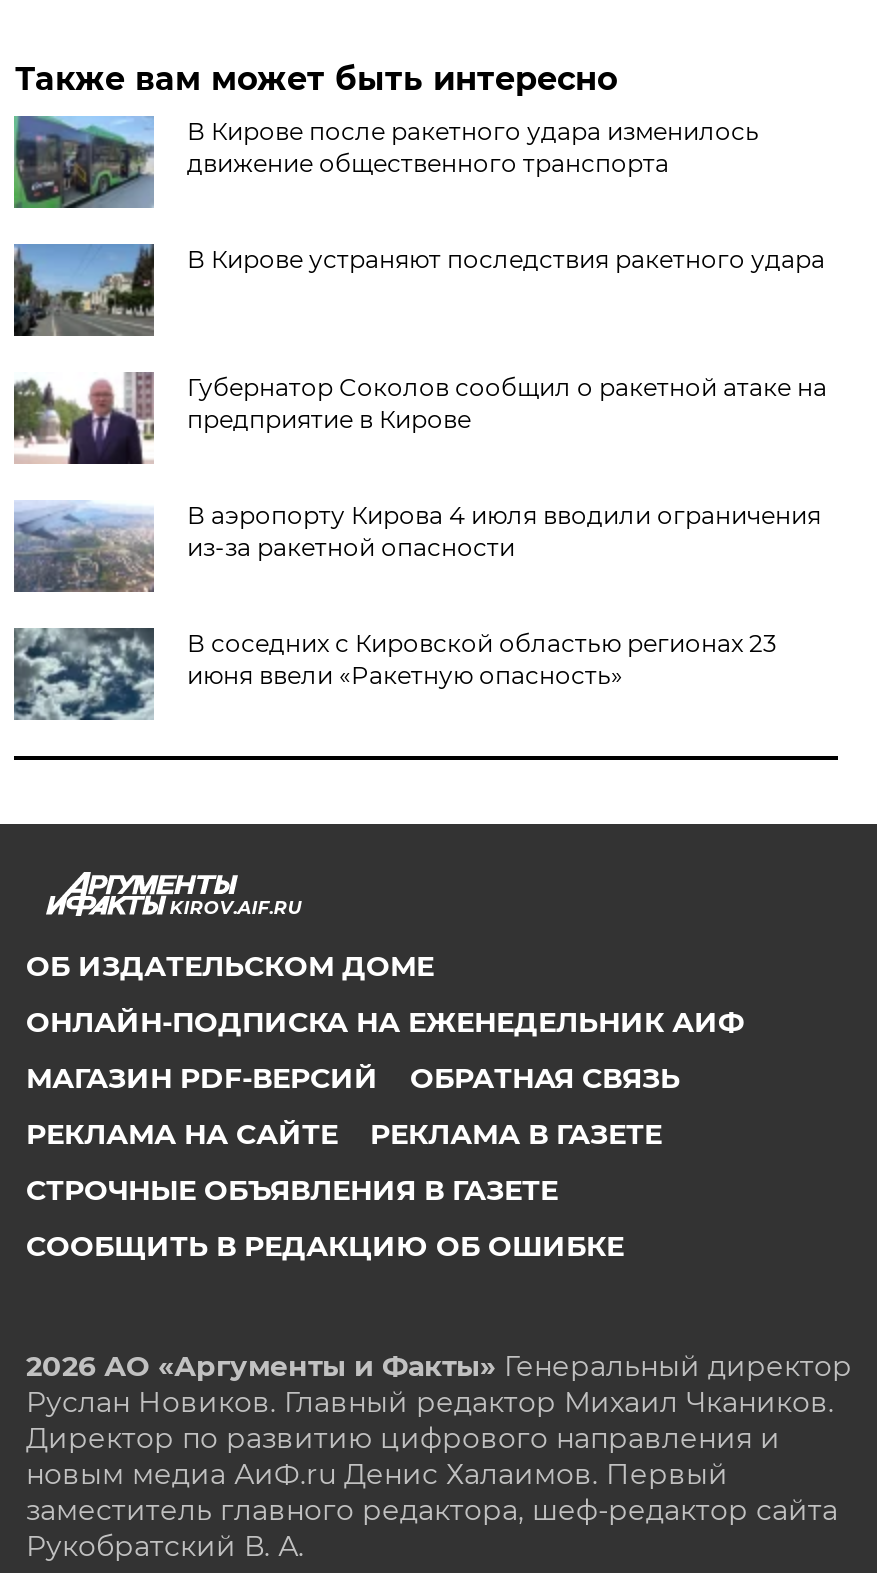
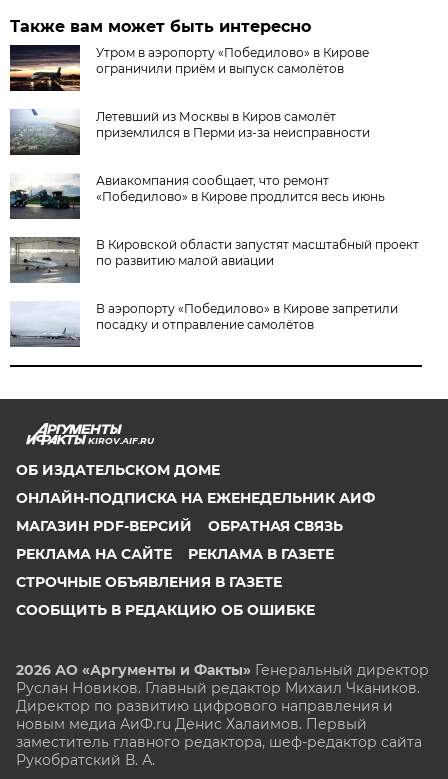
- [image]
- В Кирове после ракетного удара изменилось
- движение общественного транспорта
+ [image]
+ Утром в аэропорту «Победилово» в Кирове
+ ограничили приём и выпуск самолётов

- [image]
- В Кирове устраняют последствия ракетного удара
+ [image]
+ Летевший из Москвы в Киров самолёт
+ приземлился в Перми из-за неисправности

- [image]
- Губернатор Соколов сообщил о ракетной атаке на
- предприятие в Кирове
+ [image]
+ Авиакомпания сообщает, что ремонт
+ «Победилово» в Кирове продлится весь июнь

- [image]
- В аэропорту Кирова 4 июля вводили ограничения
- из-за ракетной опасности
+ [image]
+ В Кировской области запустят масштабный проект
+ по развитию малой авиации

- [image]
- В соседних с Кировской областью регионах 23
- июня ввели «Ракетную опасность»
+ [image]
+ В аэропорту «Победилово» в Кирове запретили
+ посадку и отправление самолётов
